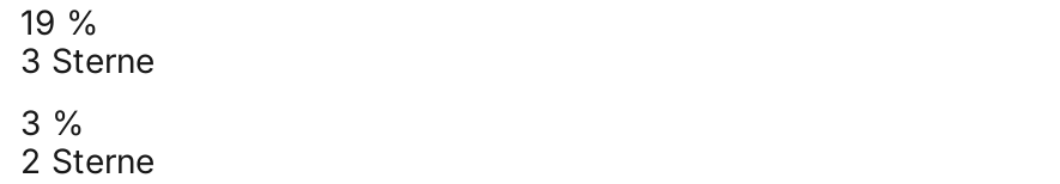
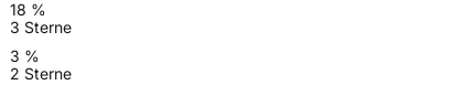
- 19 %
+ 18 %
